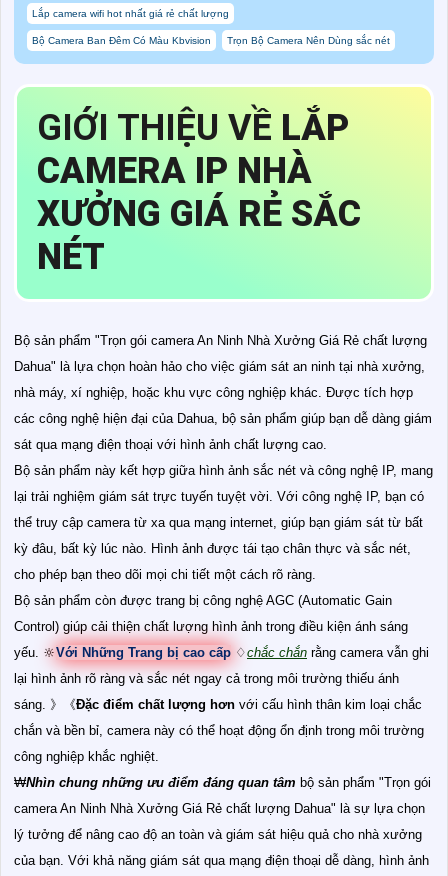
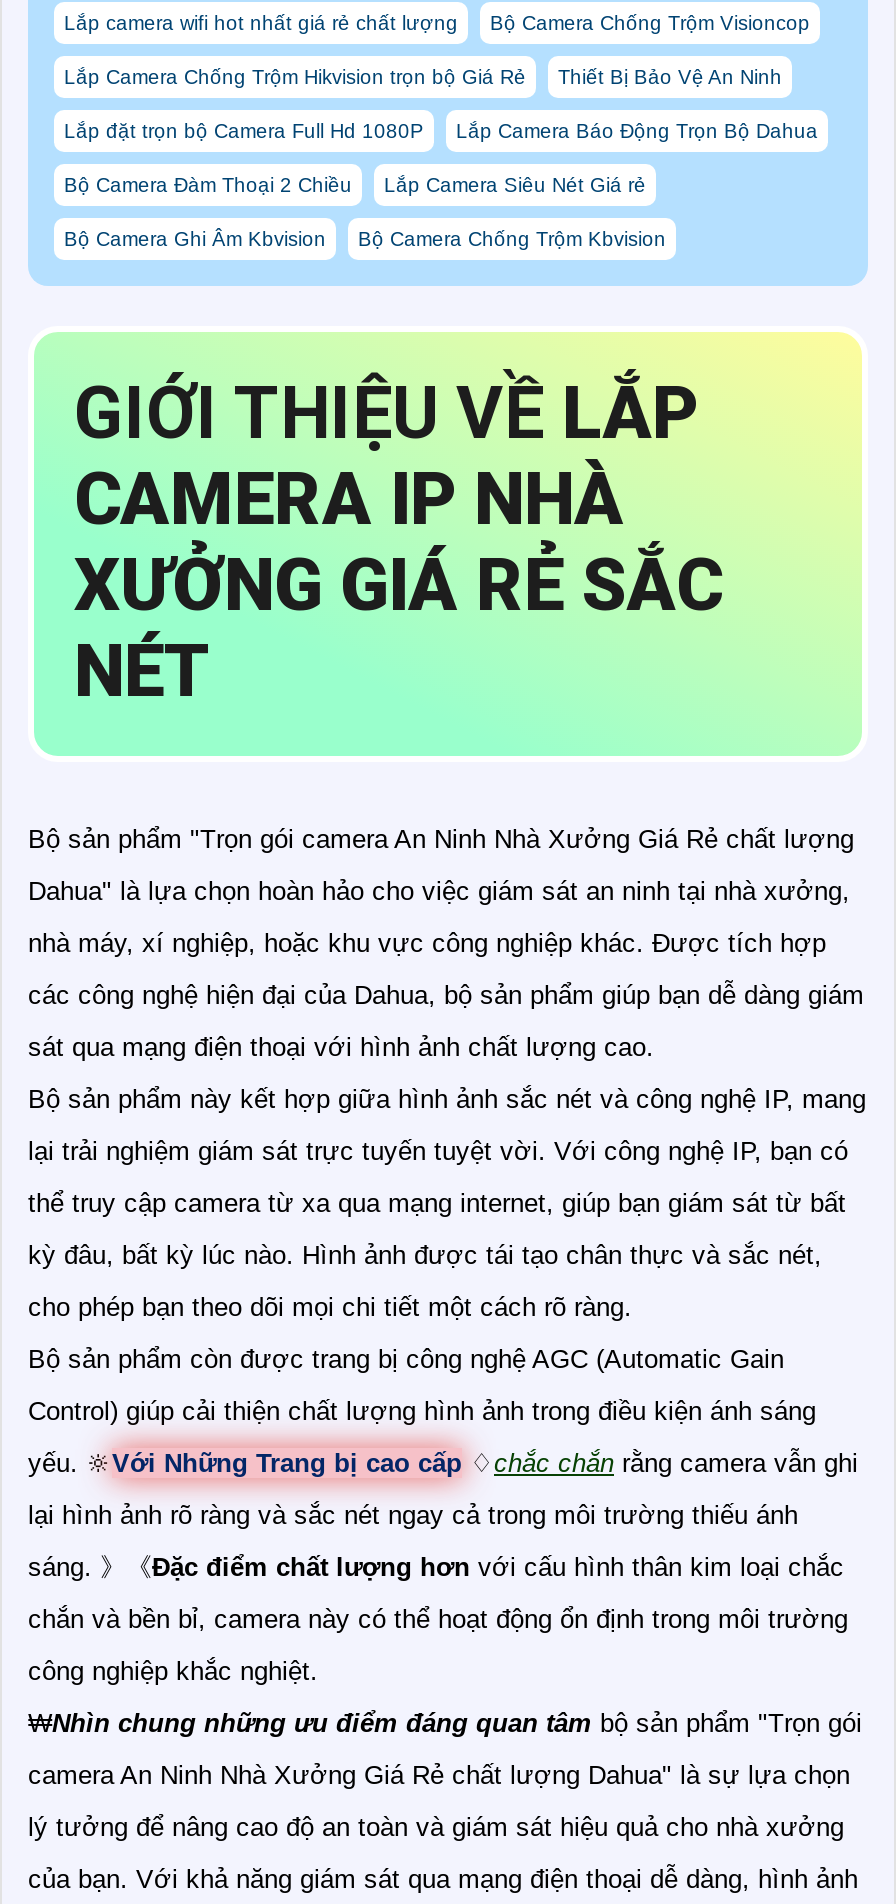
- Bộ Camera Ban Đêm Có Màu Kbvision
- Trọn Bộ Camera Nên Dùng sắc nét
+ Bộ Camera Chống Trộm Visioncop
+ Lắp Camera Chống Trộm Hikvision trọn bộ Giá Rẻ
+ Thiết Bị Bảo Vệ An Ninh
+ Lắp đặt trọn bộ Camera Full Hd 1080P
+ Lắp Camera Báo Động Trọn Bộ Dahua
+ Bộ Camera Đàm Thoại 2 Chiều
+ Lắp Camera Siêu Nét Giá rẻ
+ Bộ Camera Ghi Âm Kbvision
+ Bộ Camera Chống Trộm Kbvision
